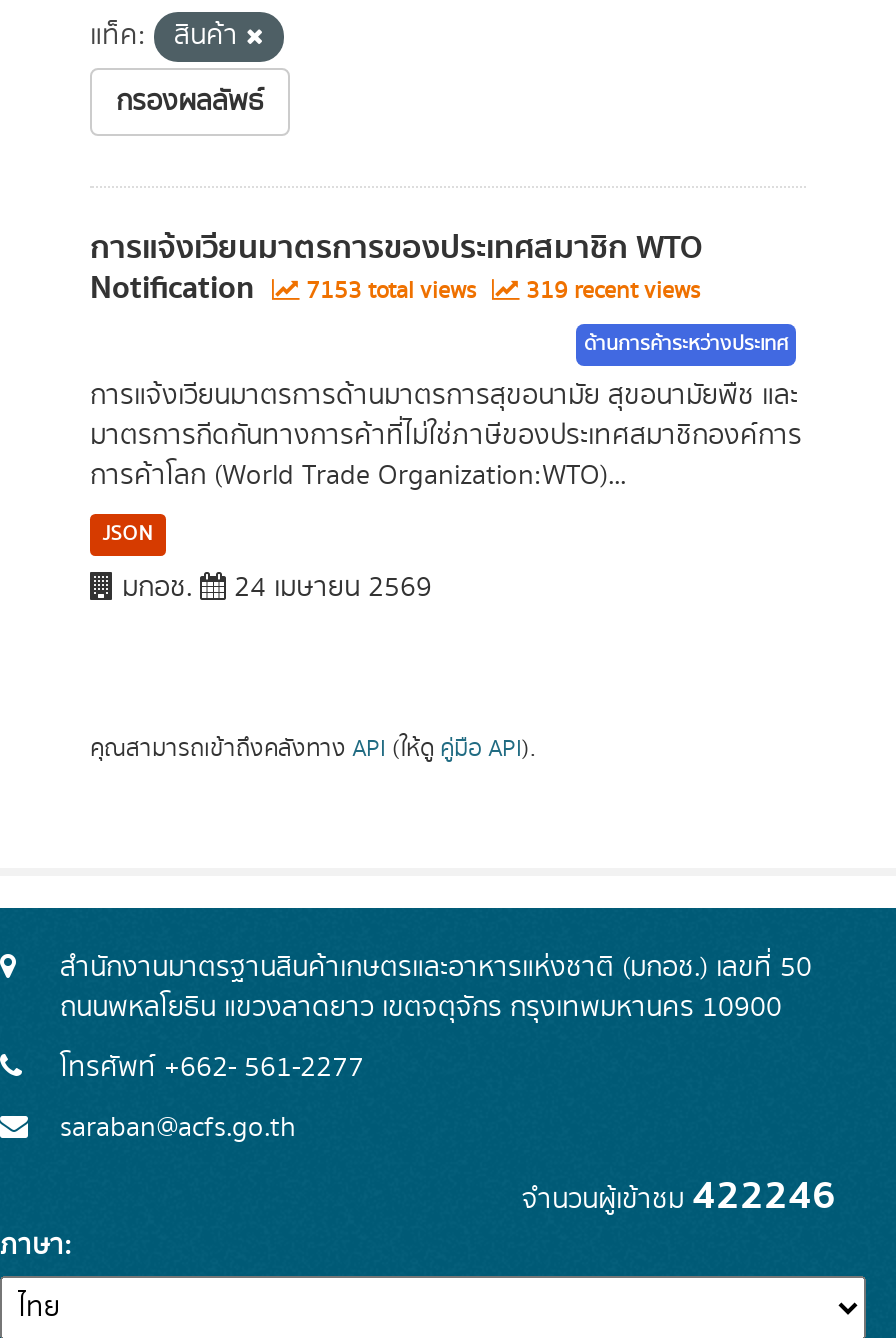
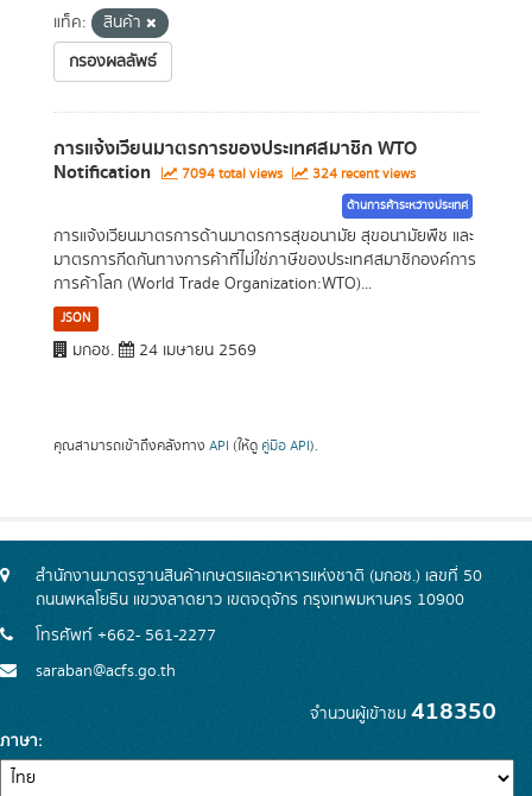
- 7153 total views
+ 7094 total views

- 319 recent views
+ 324 recent views

- จำนวนผู้เข้าชม422246
+ จำนวนผู้เข้าชม418350
